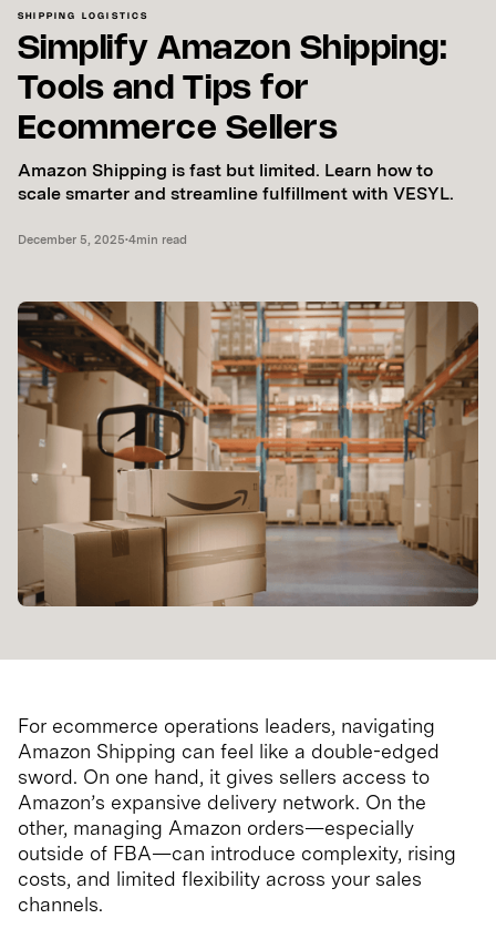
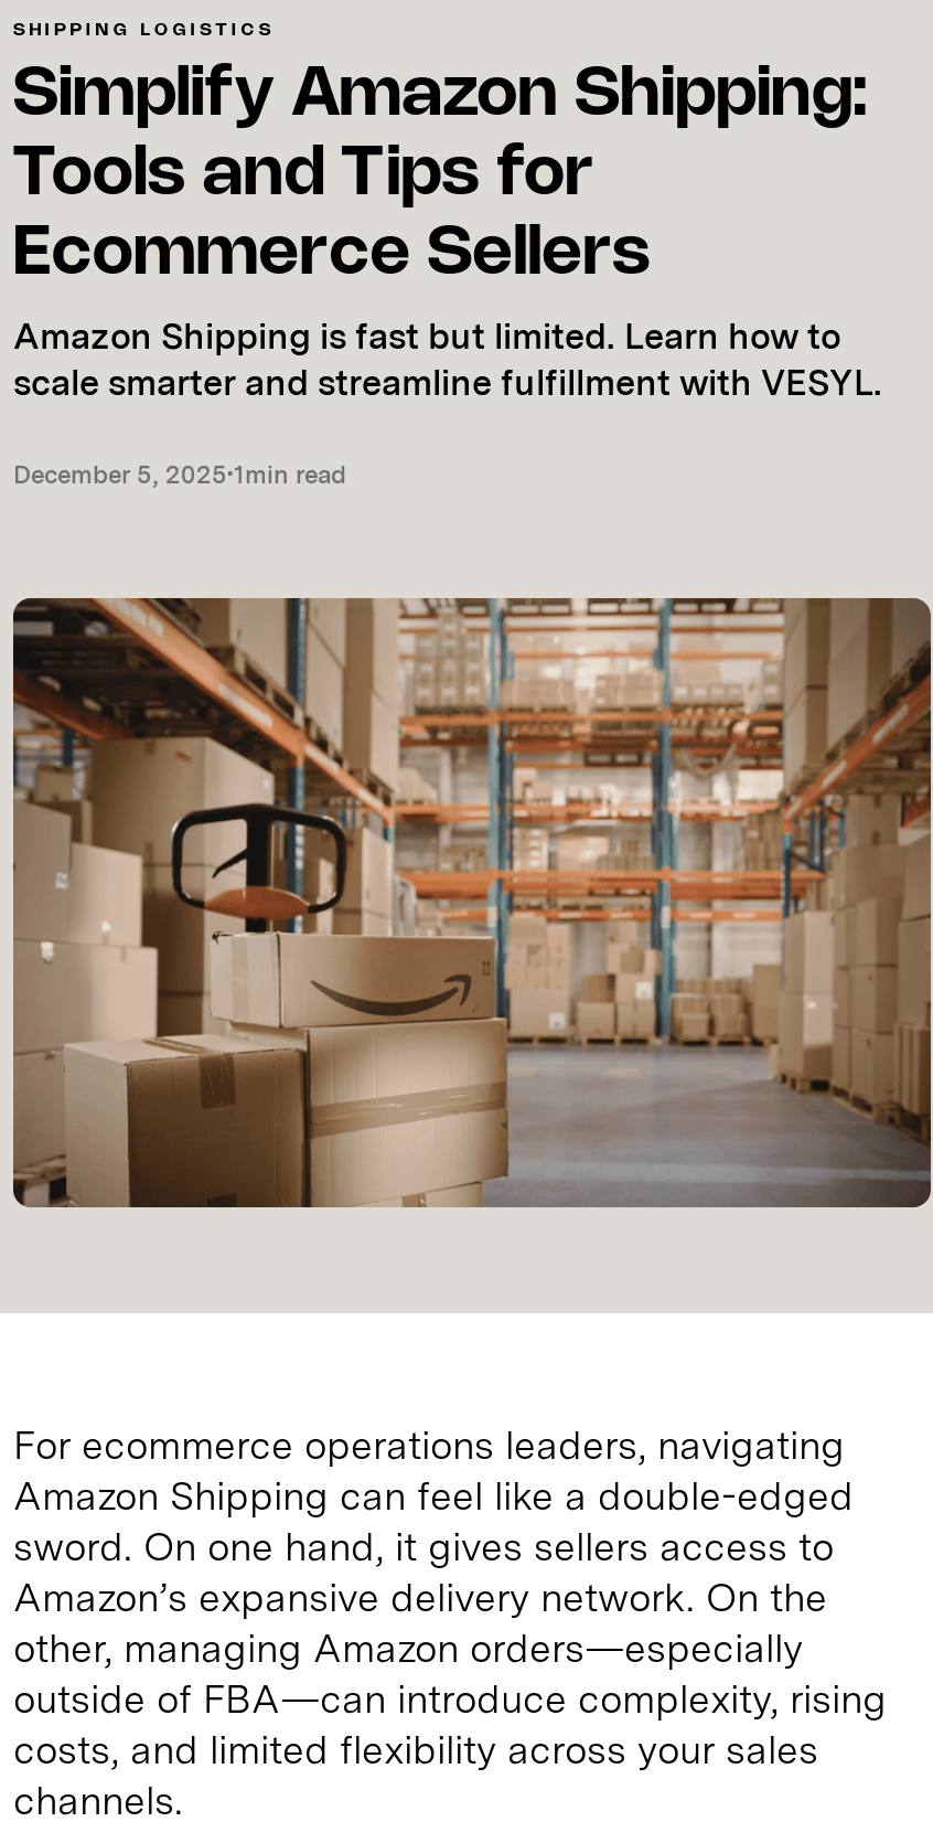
- December 5, 2025•4 min read
+ December 5, 2025•1 min read
